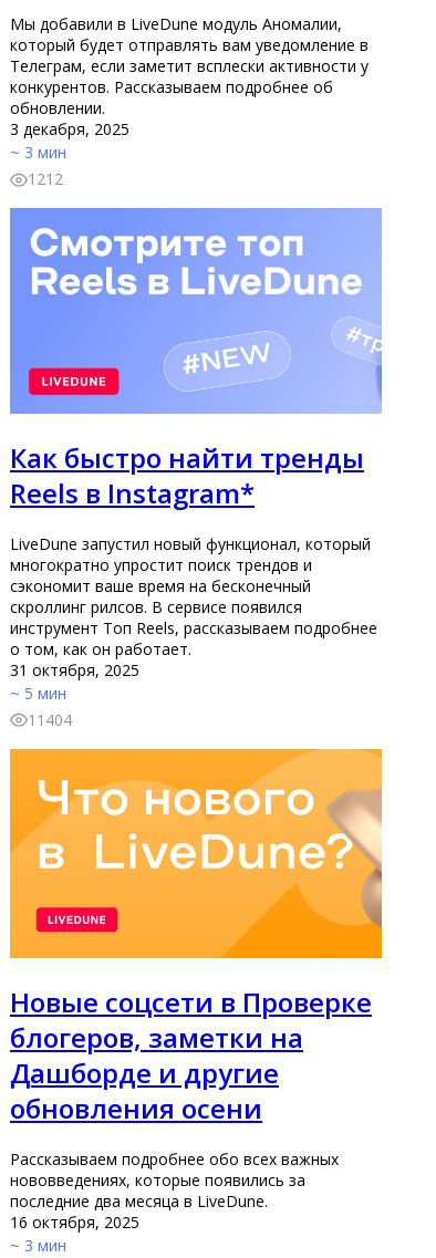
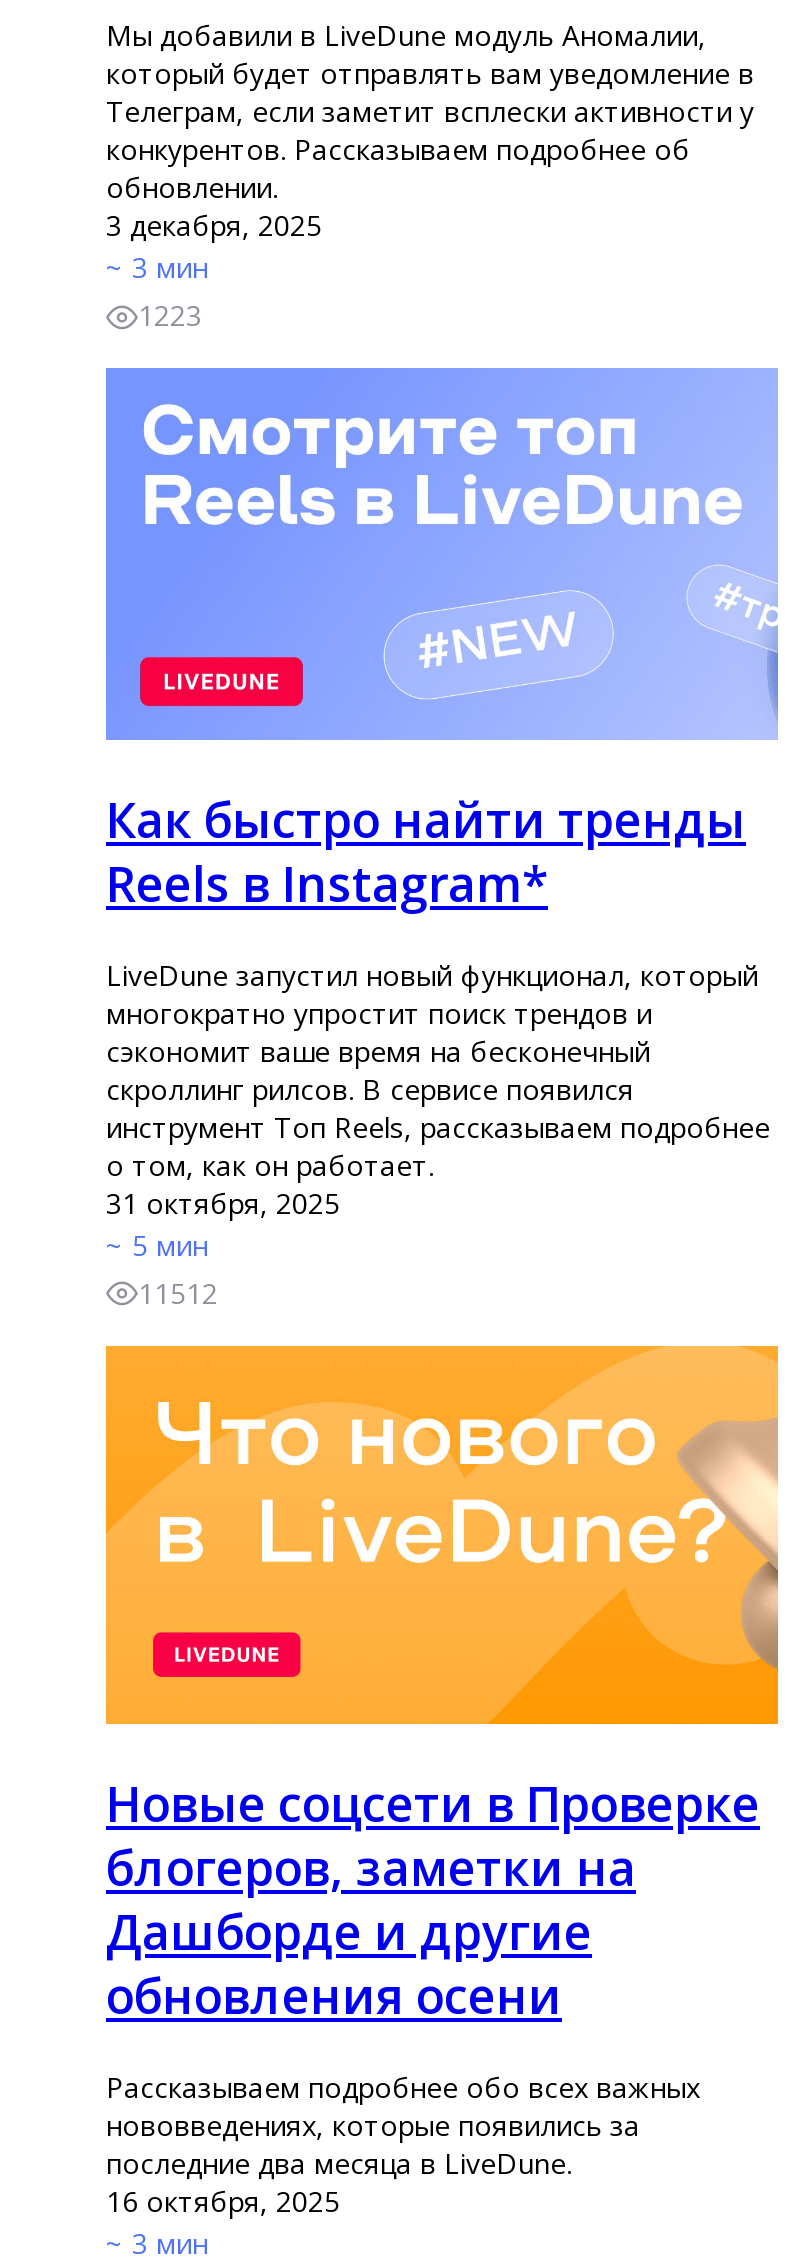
- 1212
+ 1223

- 11404
+ 11512
